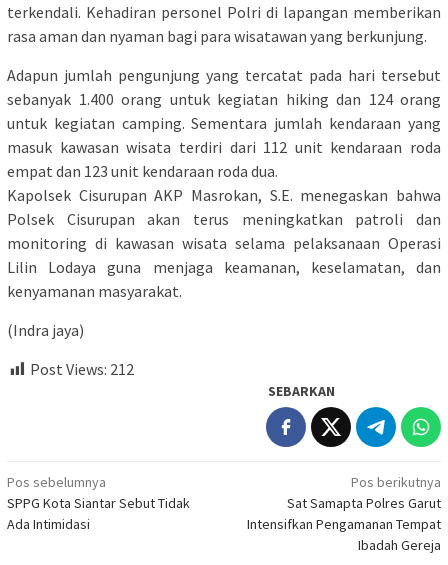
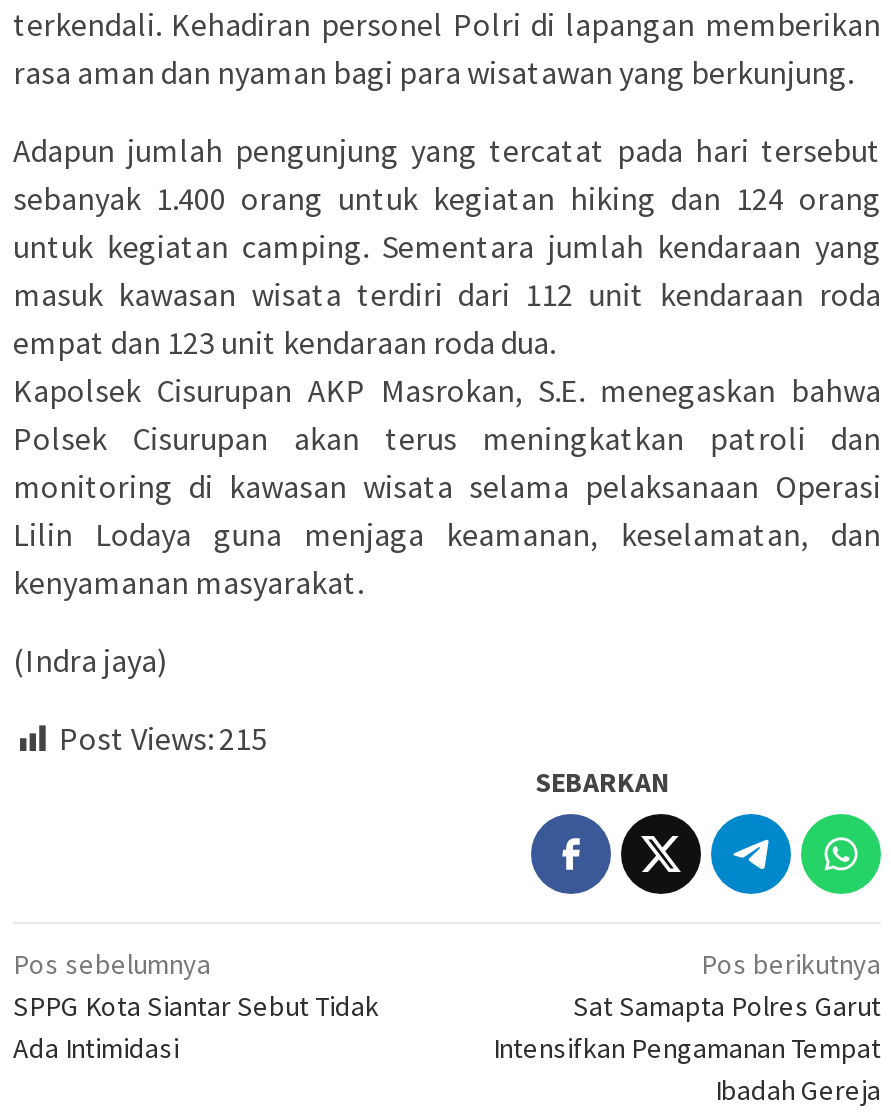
- Post Views: 212
+ Post Views: 215
